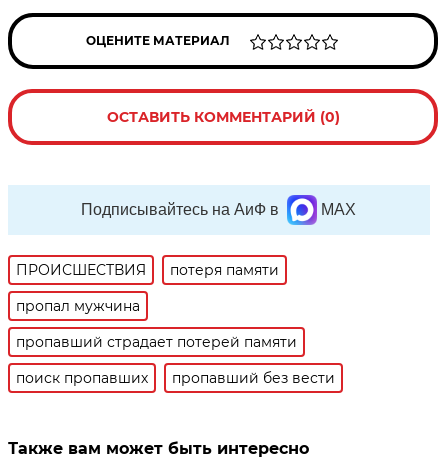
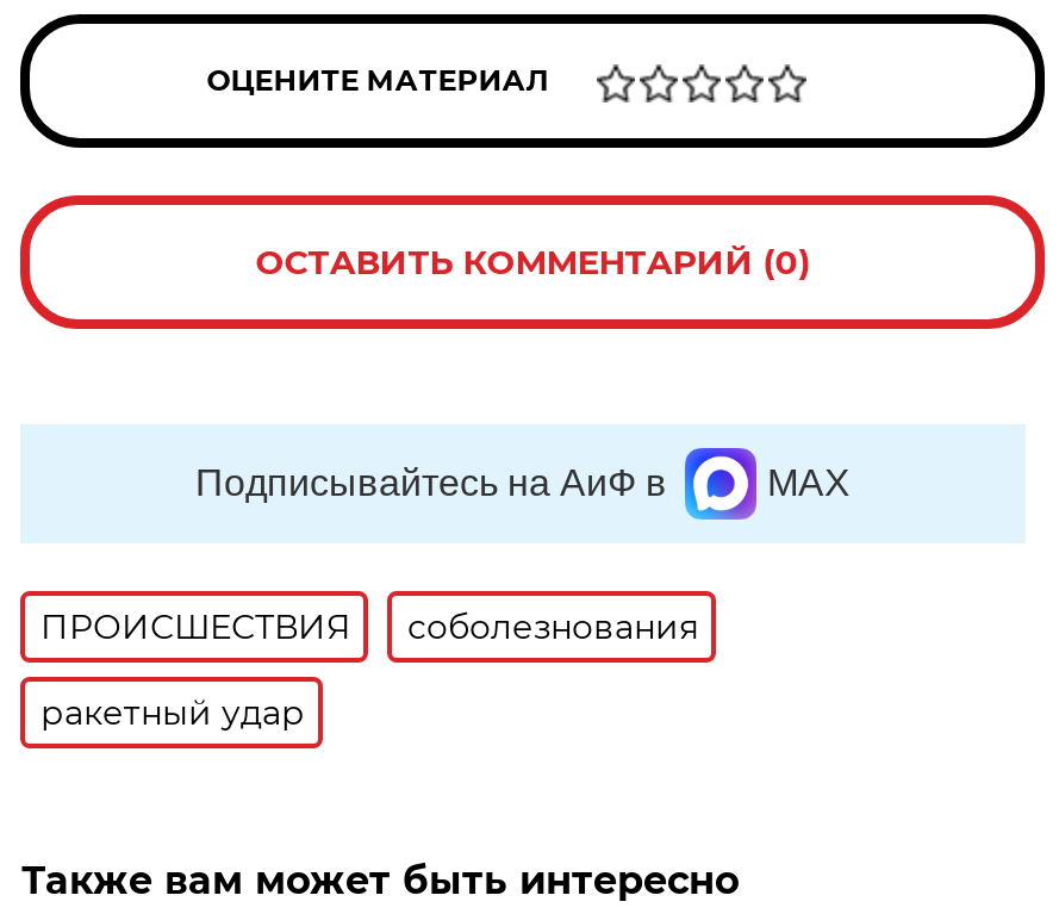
- потеря памяти
- пропал мужчина
- пропавший страдает потерей памяти
- поиск пропавших
- пропавший без вести
+ соболезнования
+ ракетный удар
